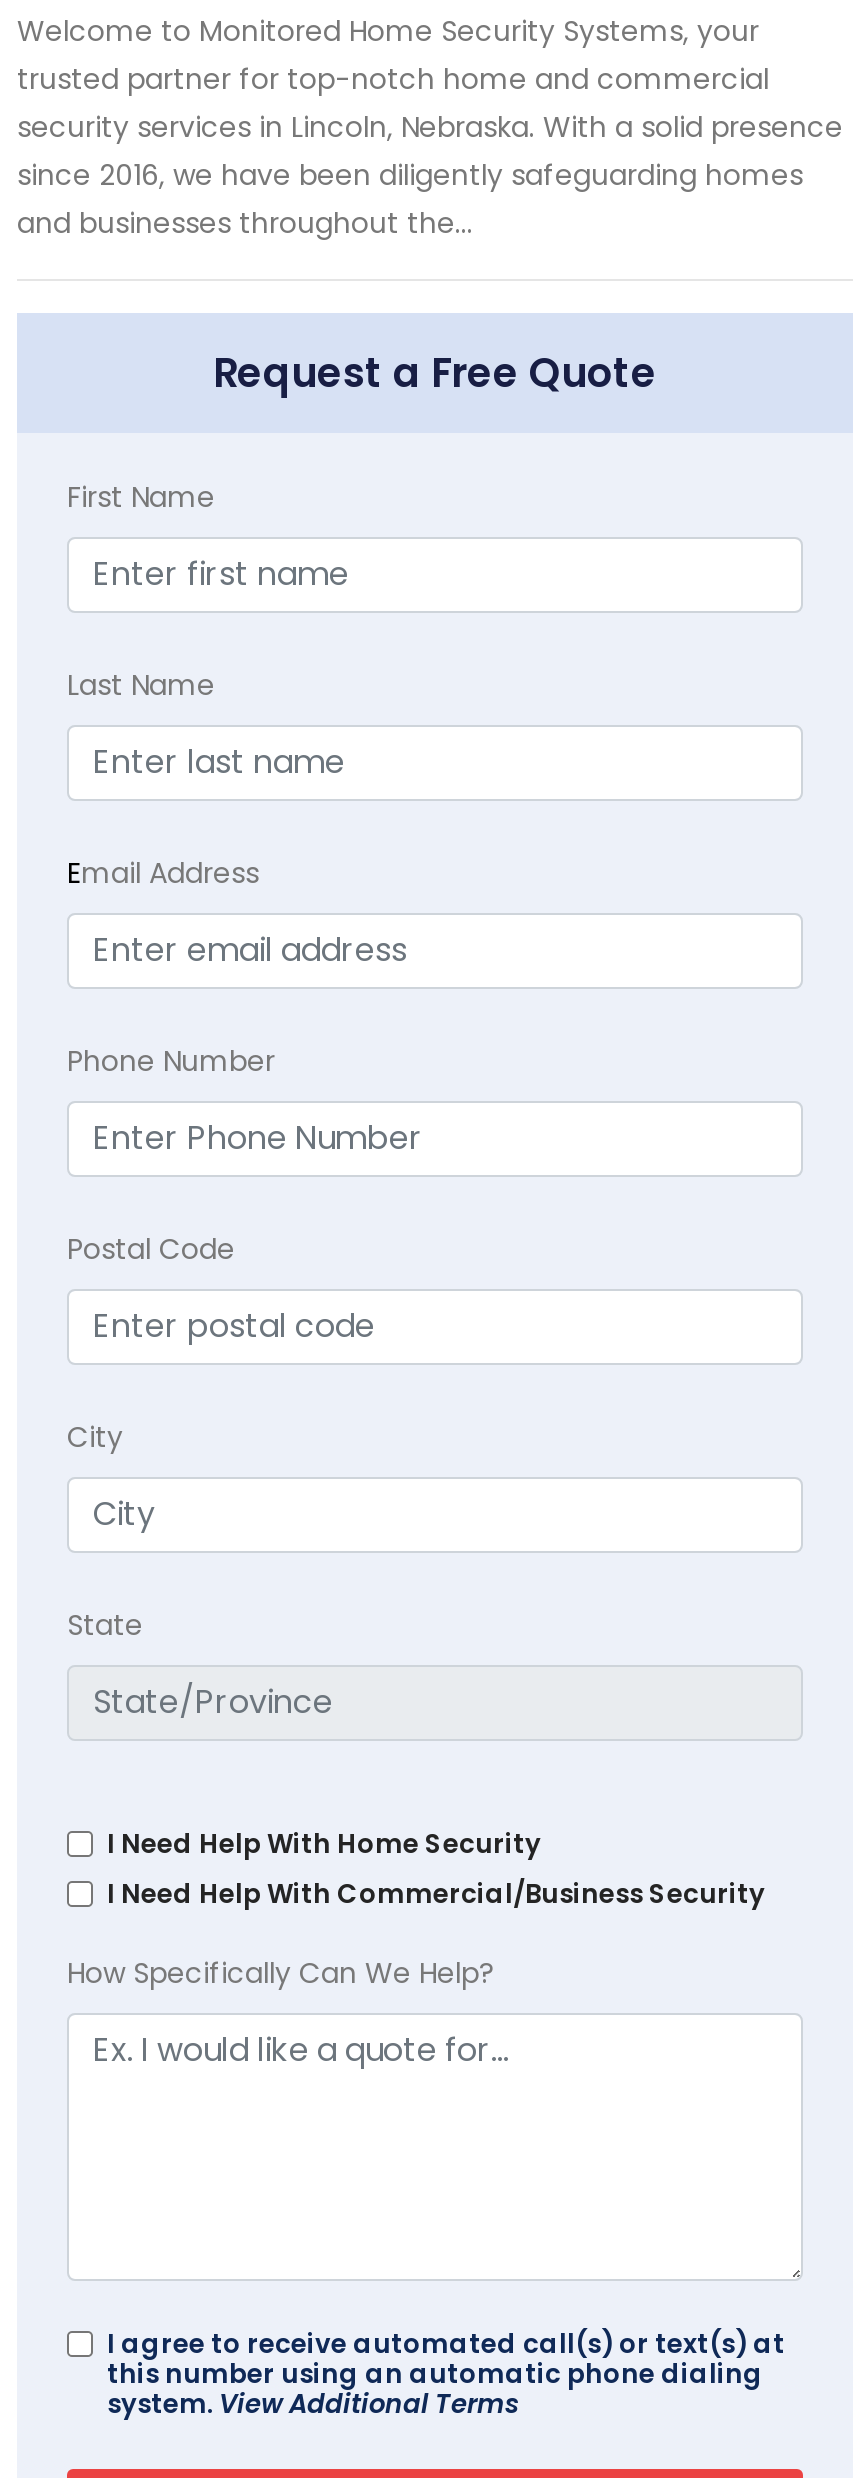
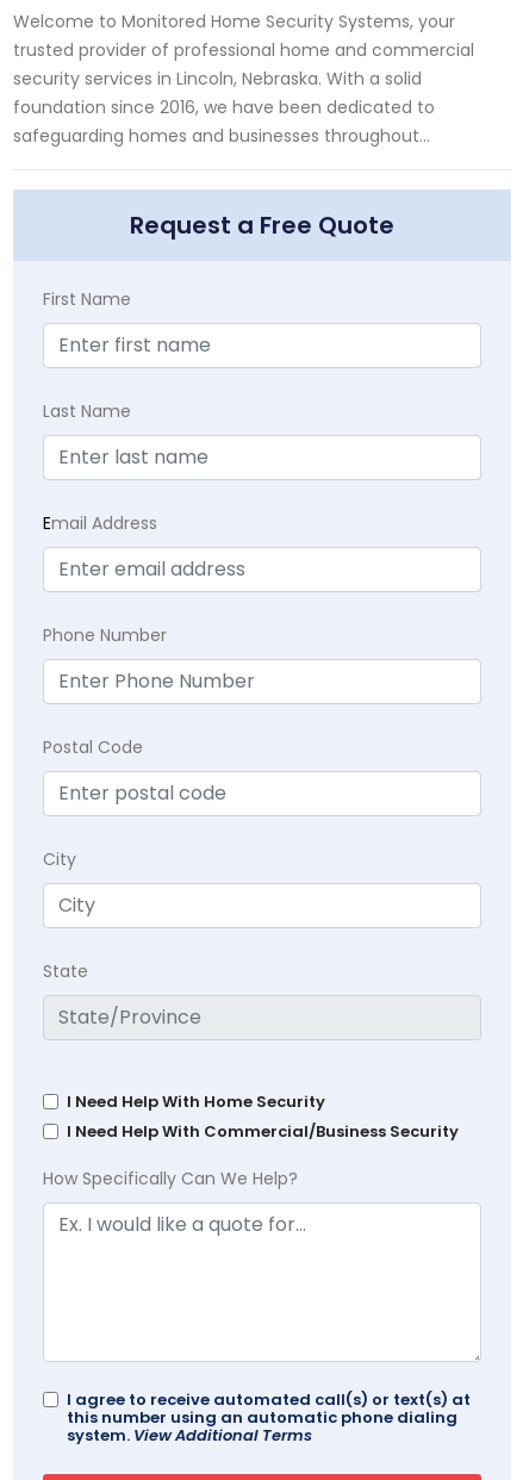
- trusted partner for top-notch home and commercial
- security services in Lincoln, Nebraska. With a solid presence
- since 2016, we have been diligently safeguarding homes
- and businesses throughout the...
+ trusted provider of professional home and commercial
+ security services in Lincoln, Nebraska. With a solid
+ foundation since 2016, we have been dedicated to
+ safeguarding homes and businesses throughout...
